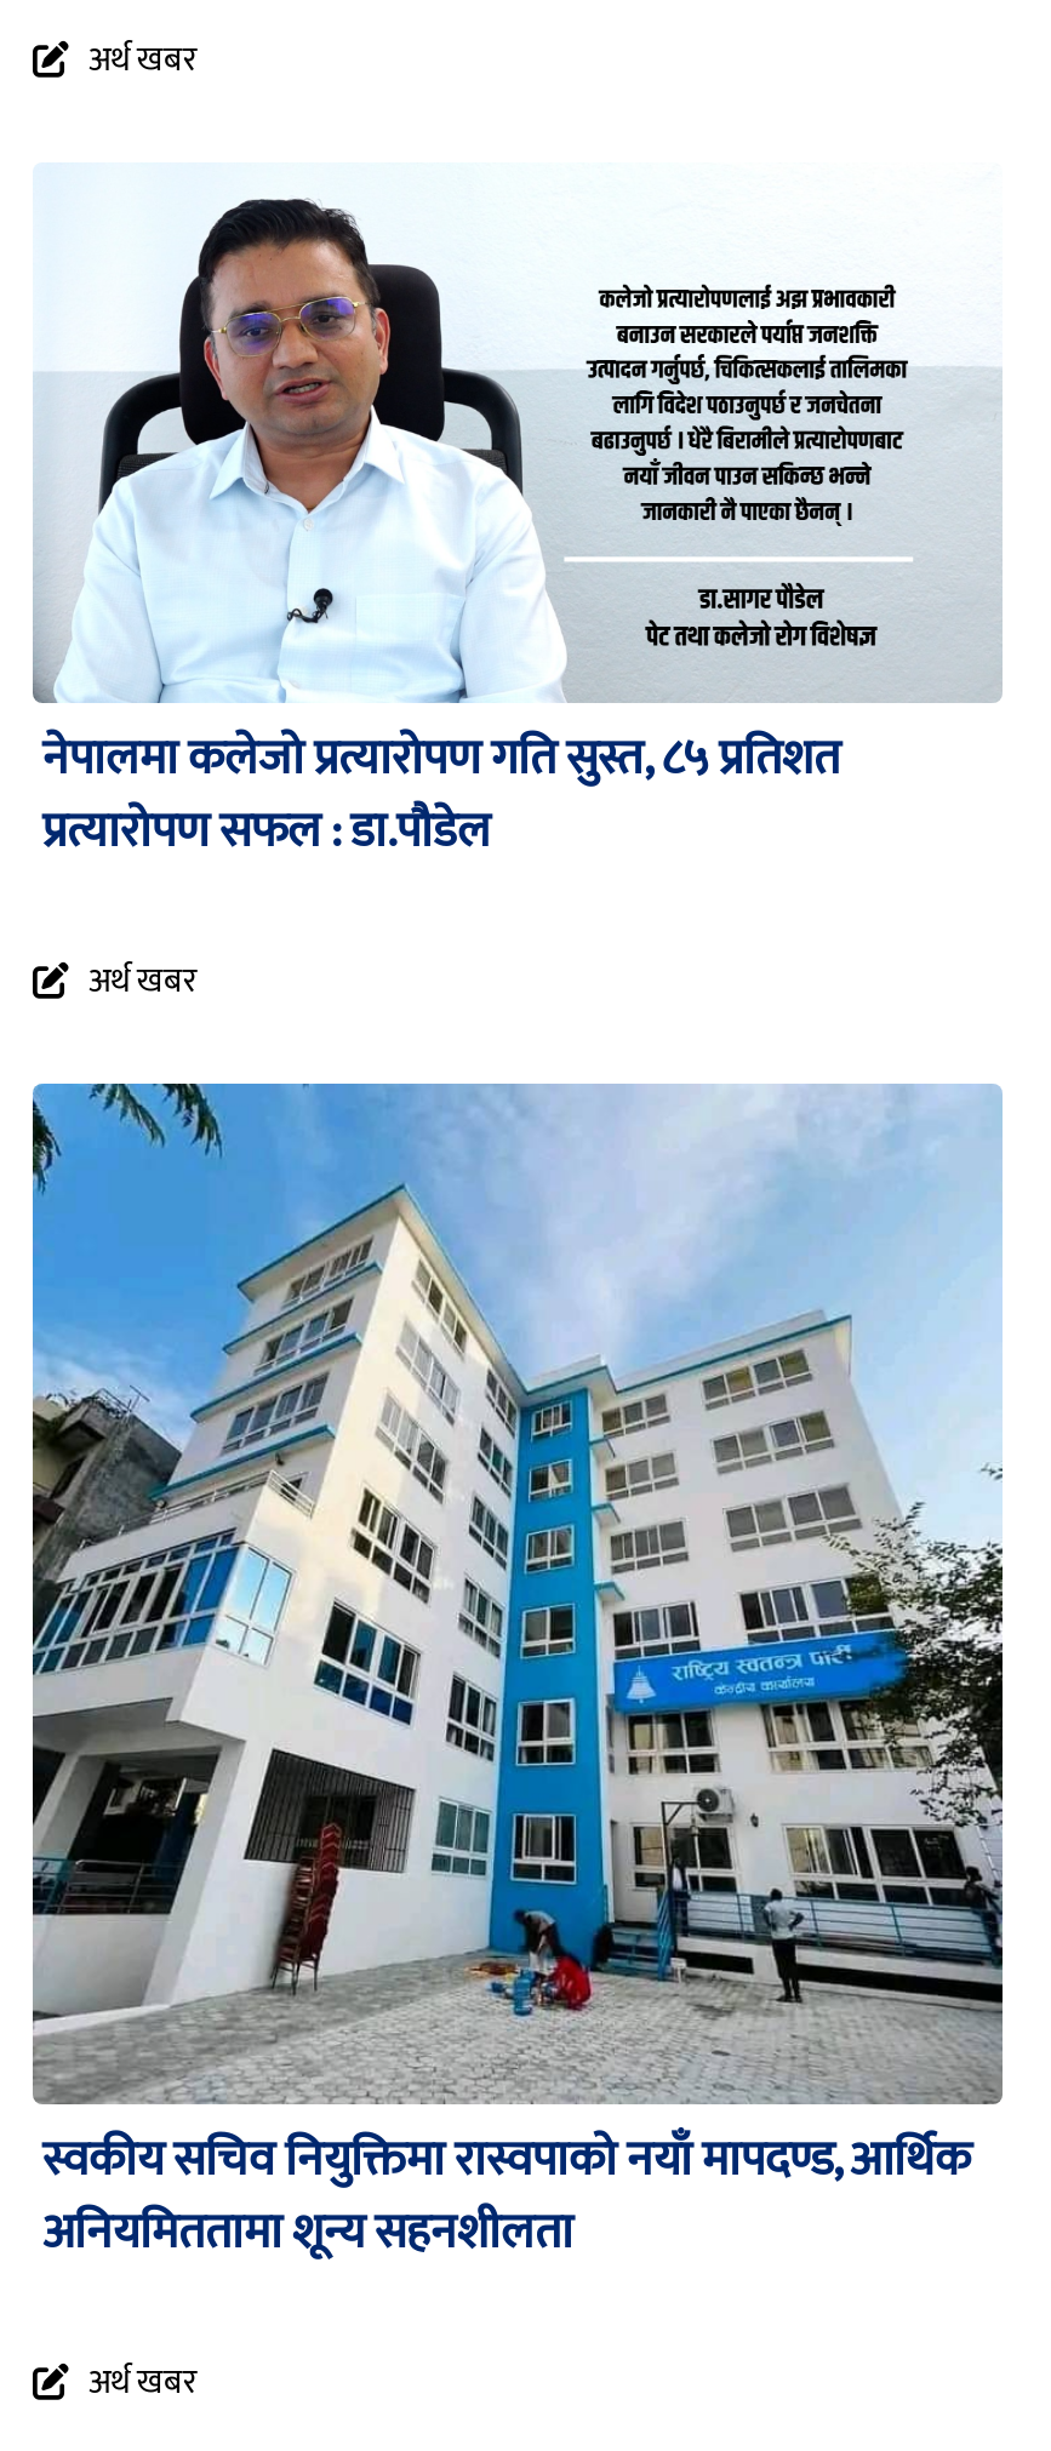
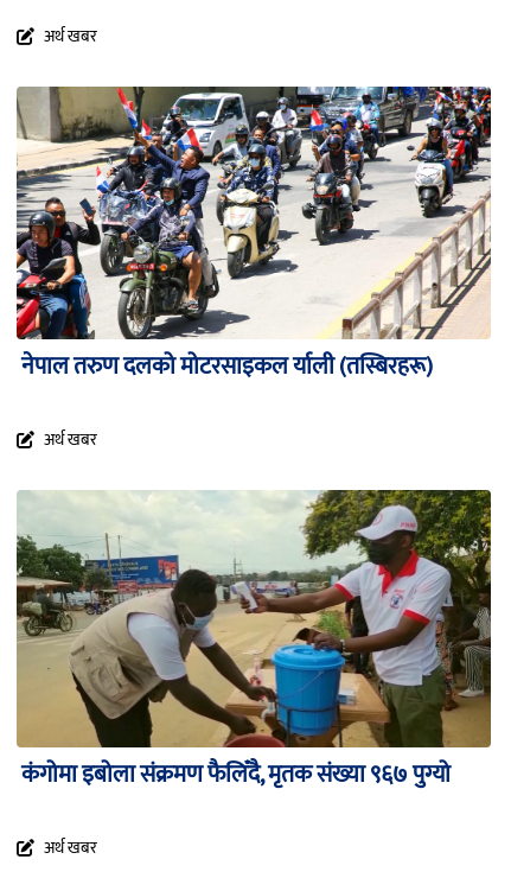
- [image]
- नेपालमा कलेजो प्रत्यारोपण गति सुस्त, ८५ प्रतिशत
- प्रत्यारोपण सफल : डा.पौडेल
+ [image]
+ नेपाल तरुण दलको मोटरसाइकल र्याली (तस्बिरहरू)

- [image]
- स्वकीय सचिव नियुक्तिमा रास्वपाको नयाँ मापदण्ड, आर्थिक
- अनियमिततामा शून्य सहनशीलता
+ [image]
+ कंगोमा इबोला संक्रमण फैलिँदै, मृतक संख्या ९६७ पुग्यो
